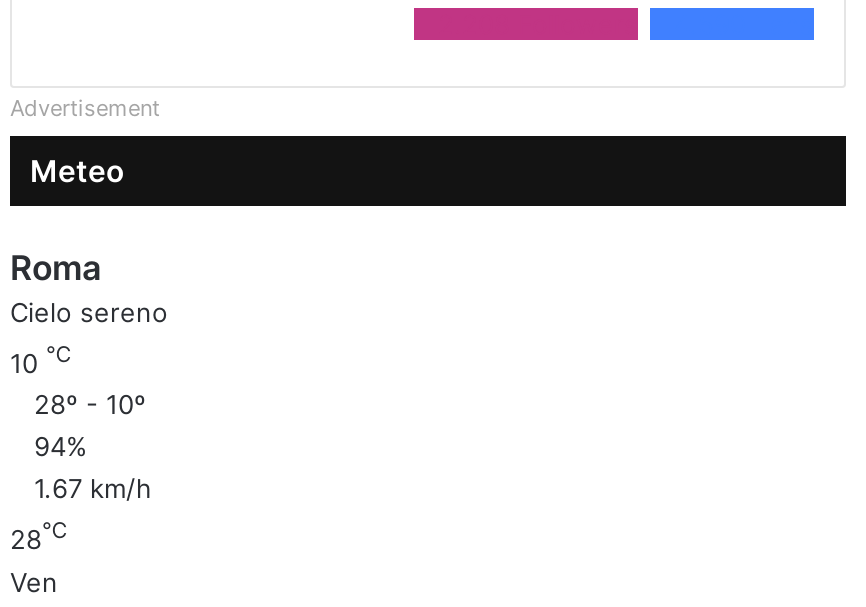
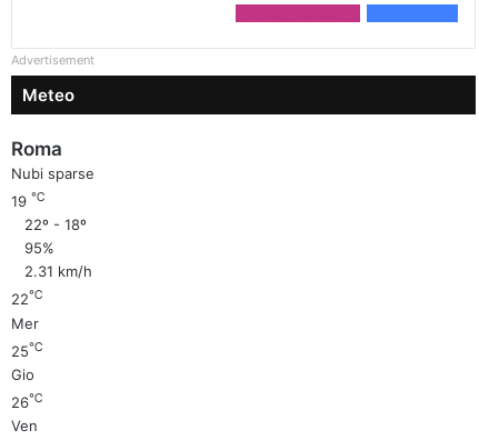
- Cielo sereno
- 10 ℃
- 28º - 10º
- 94%
- 1.67 km/h
- 28℃
+ Nubi sparse
+ 19 ℃
+ 22º - 18º
+ 95%
+ 2.31 km/h
+ 22℃
+ Mer
+ 25℃
+ Gio
+ 26℃
